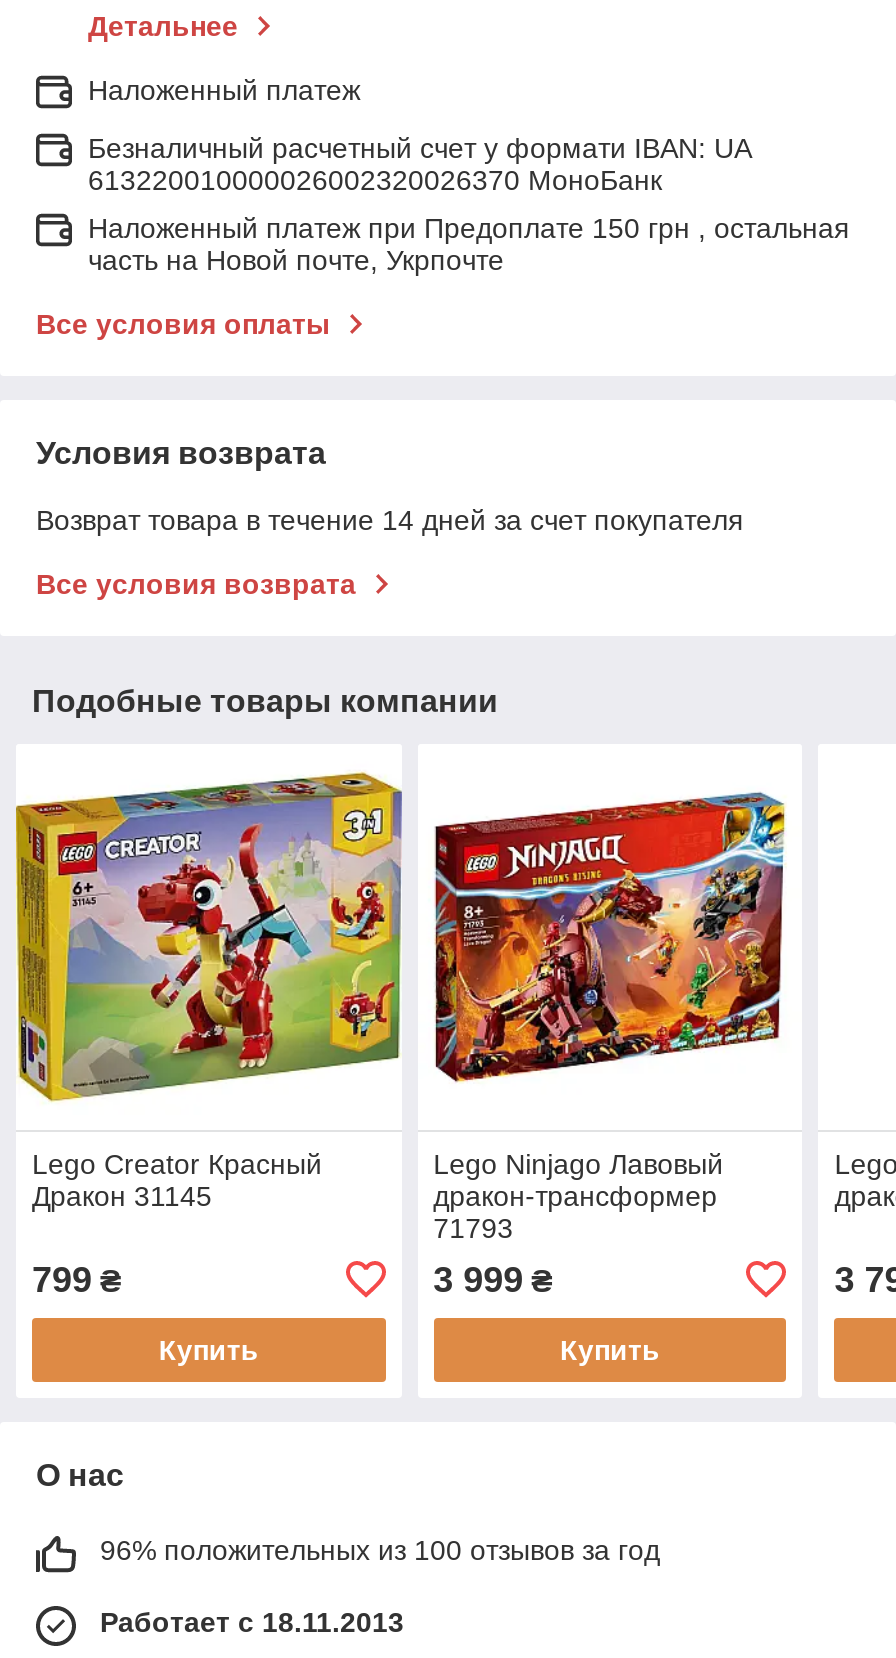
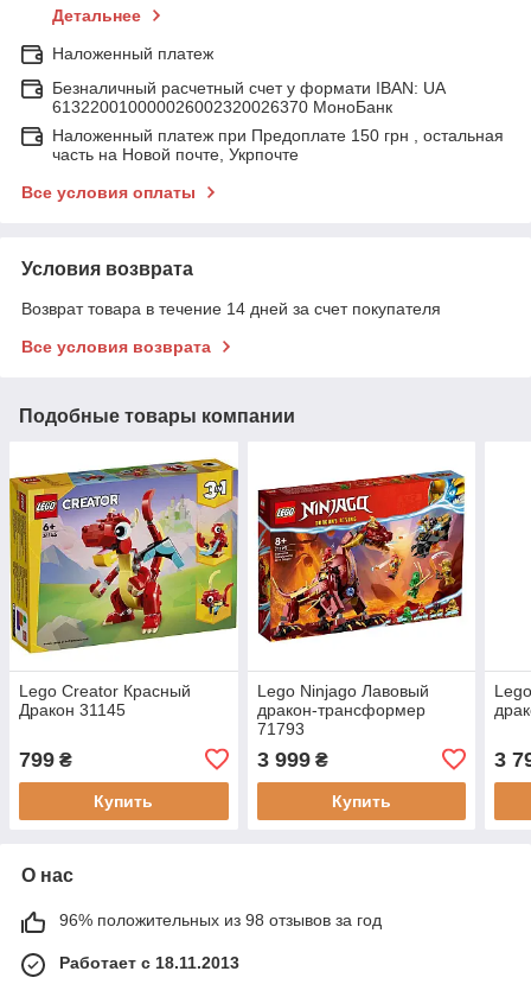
- 96% положительных из 100 отзывов за год
+ 96% положительных из 98 отзывов за год
